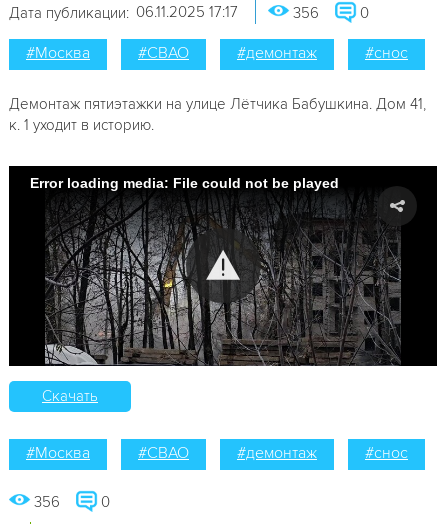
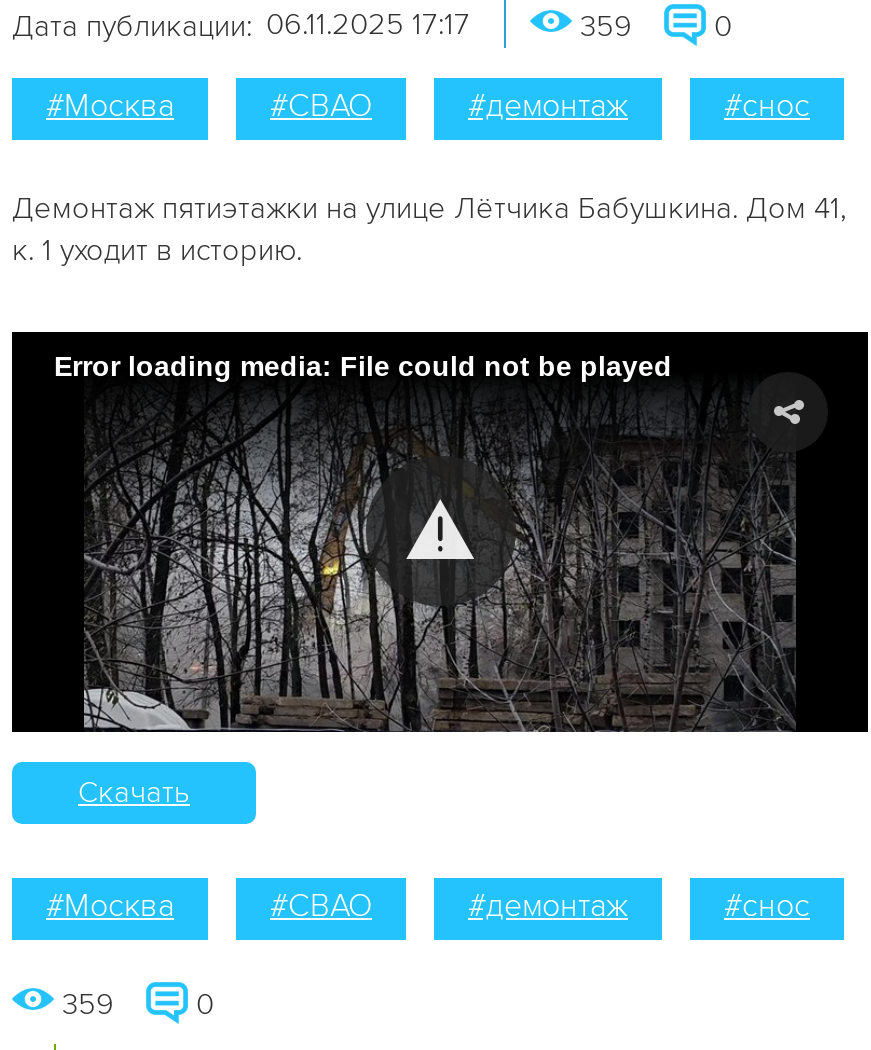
- 356
+ 359

- 356
+ 359
